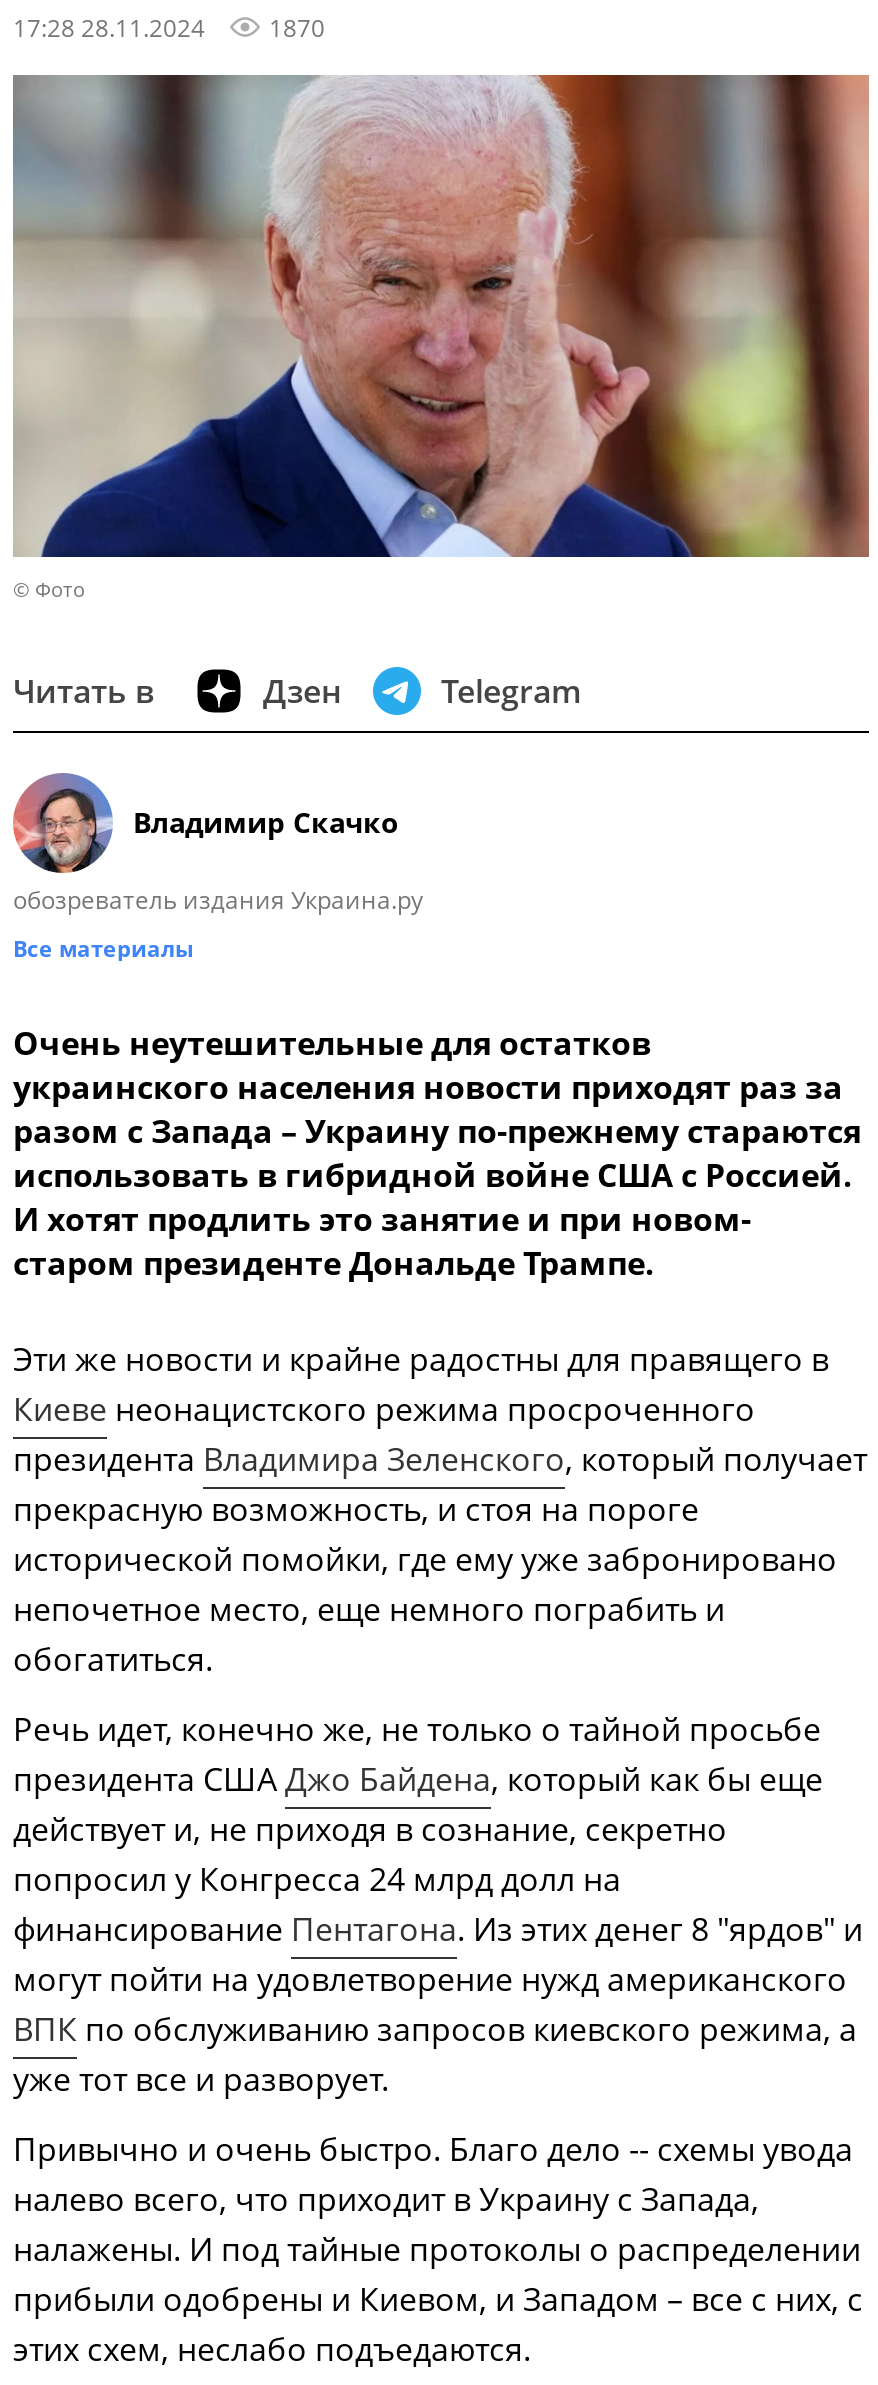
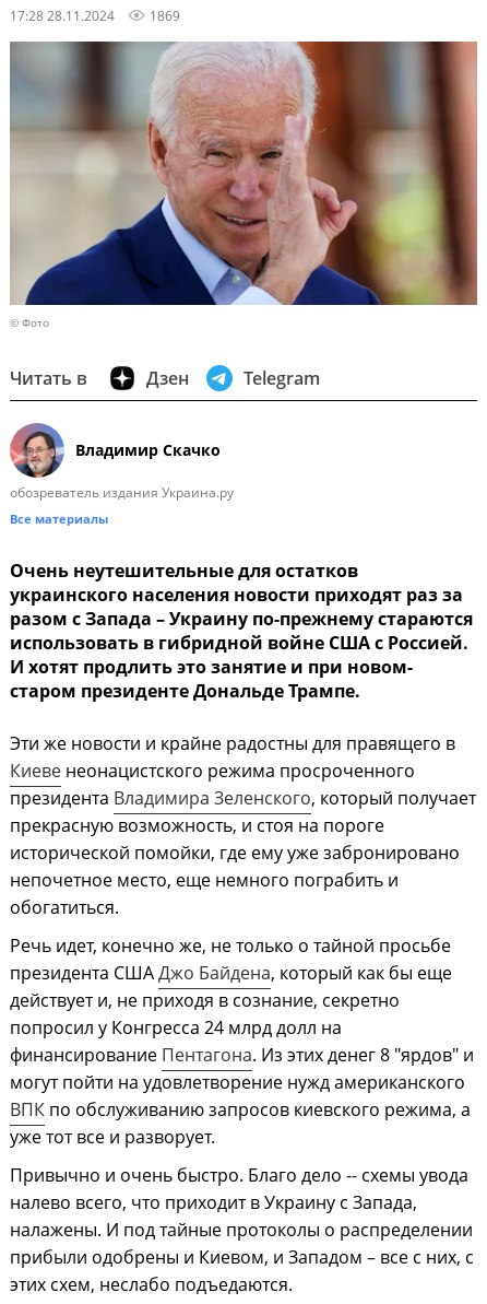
- 17:28 28.11.2024 1870
+ 17:28 28.11.2024 1869
